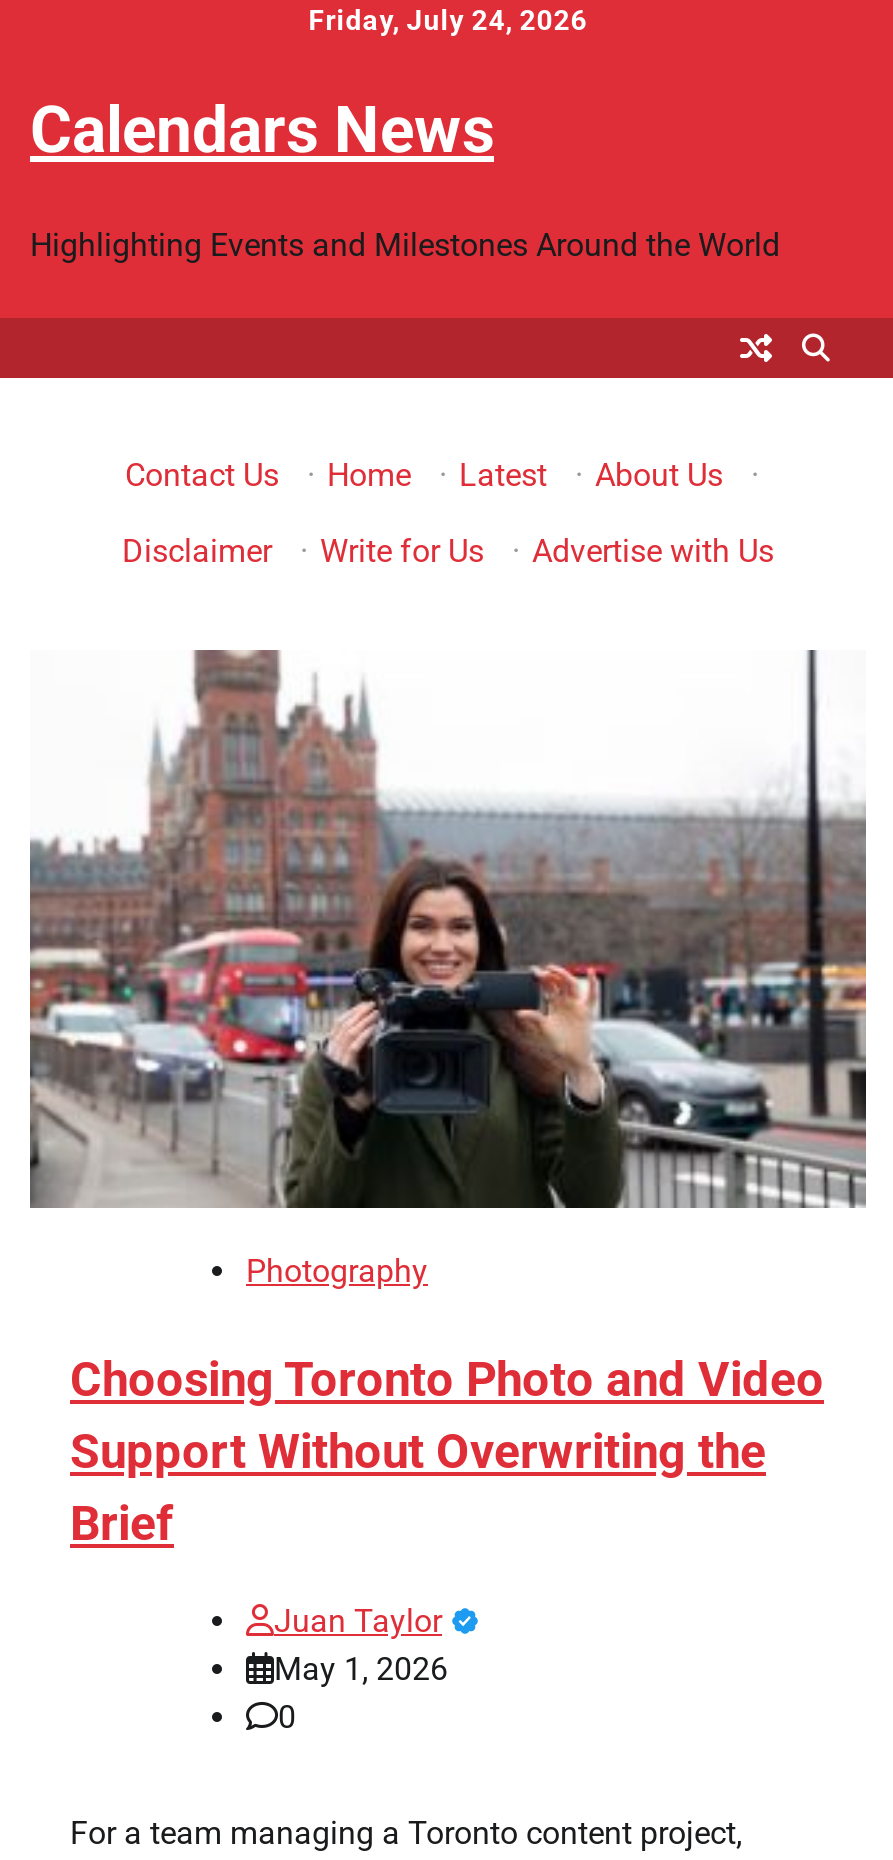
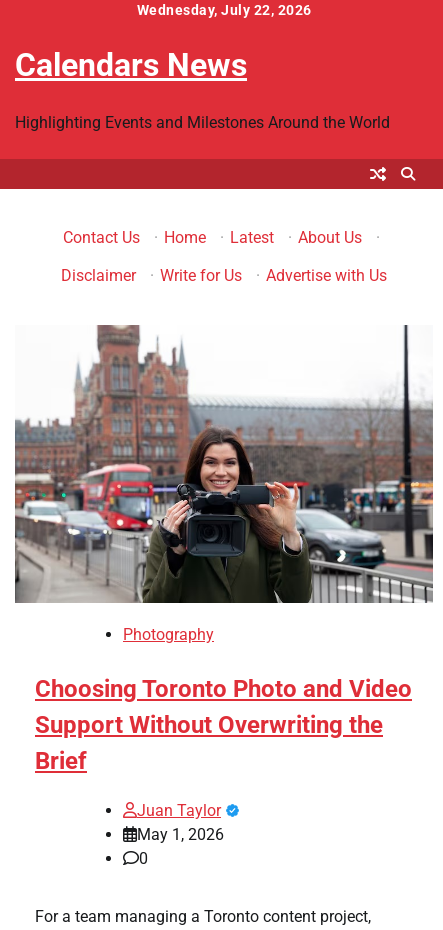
- Friday, July 24, 2026
+ Wednesday, July 22, 2026
